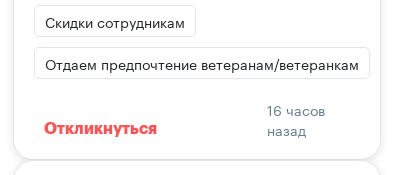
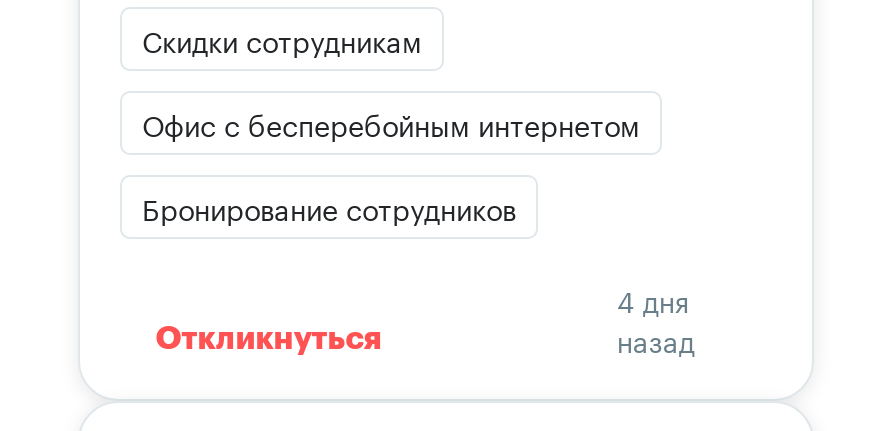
- Отдаем предпочтение ветеранам/ветеранкам
+ Офис с бесперебойным интернетом
+ Бронирование сотрудников

- 16 часов
+ 4 дня
